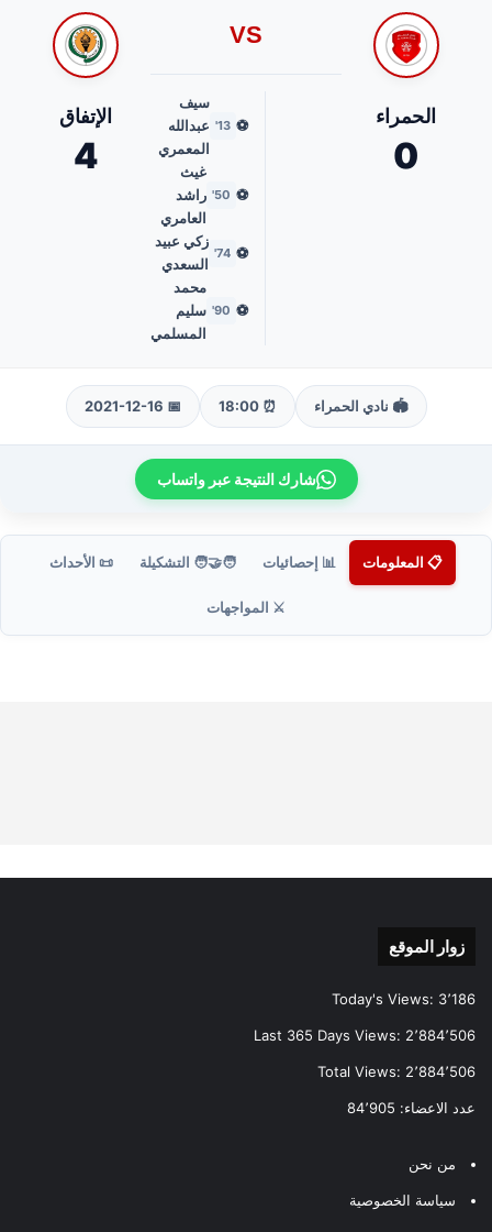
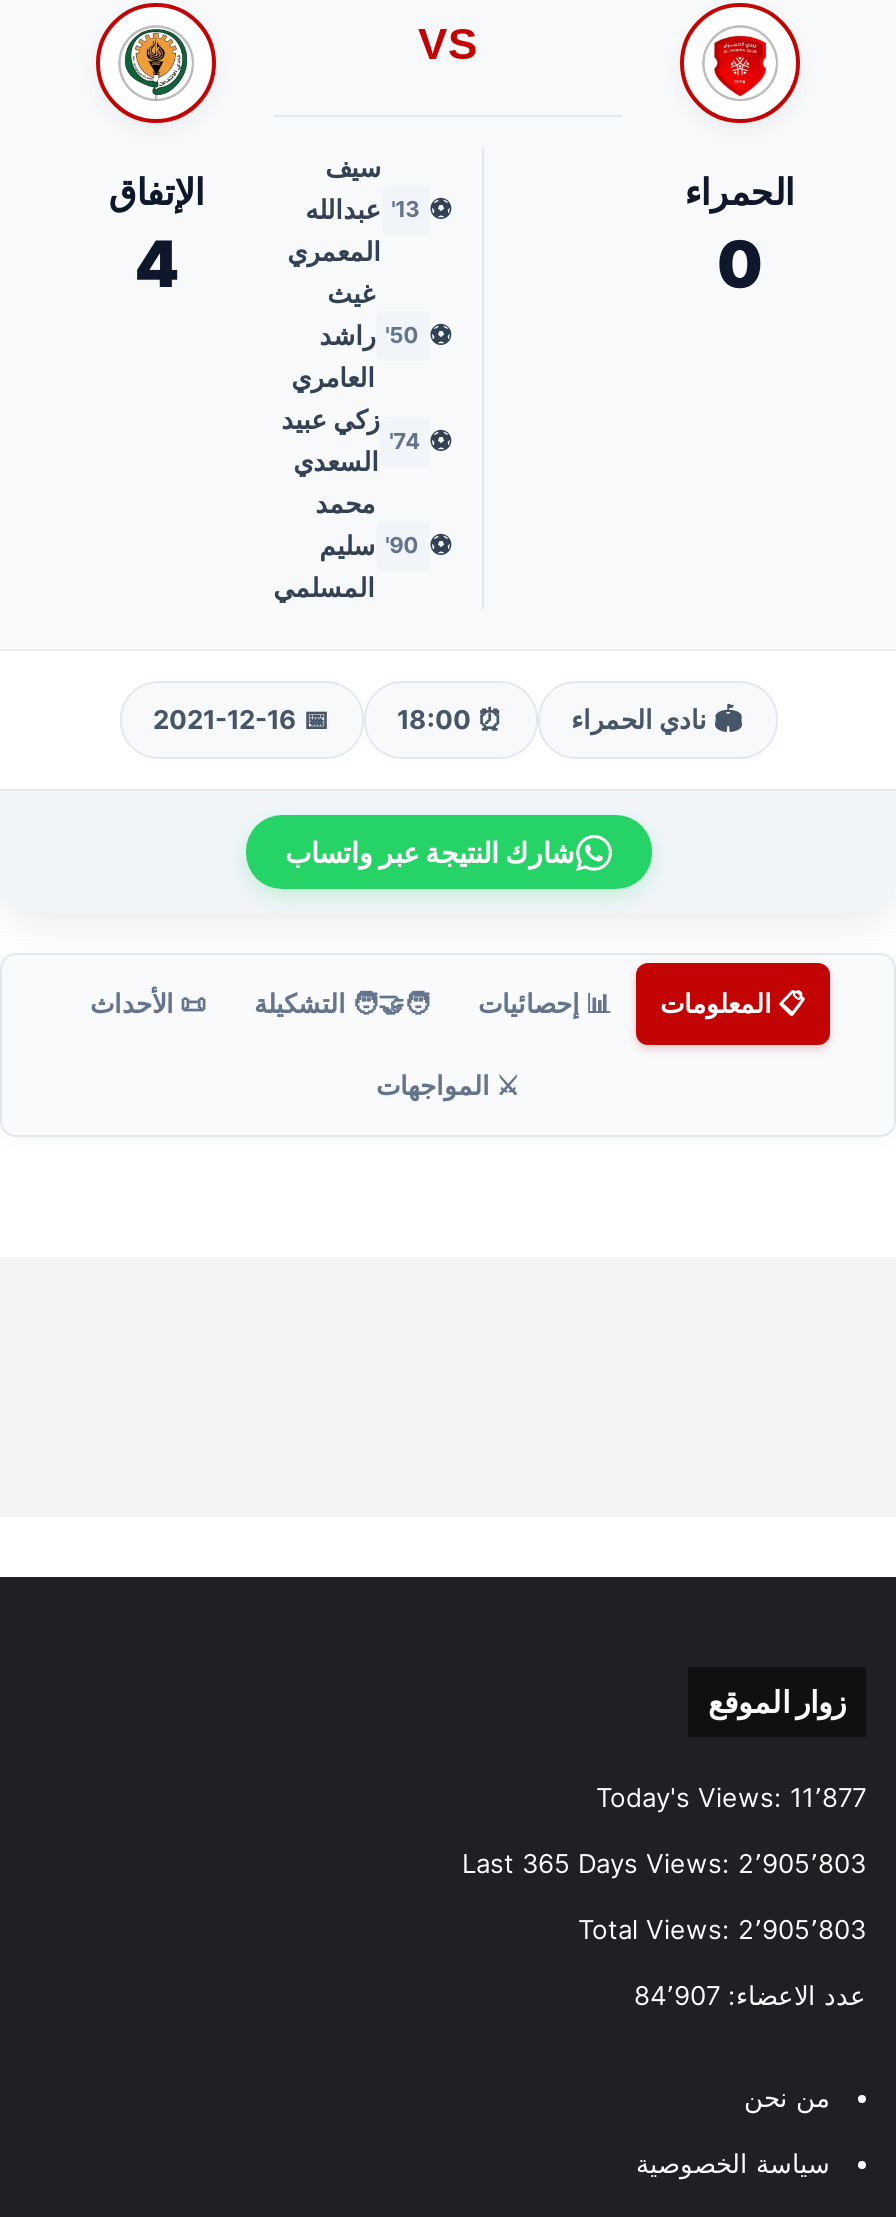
- Today's Views: 3٬186
+ Today's Views: 11٬877

- Last 365 Days Views: 2٬884٬506
+ Last 365 Days Views: 2٬905٬803

- Total Views: 2٬884٬506
+ Total Views: 2٬905٬803

- عدد الاعضاء: 84٬905
+ عدد الاعضاء: 84٬907
